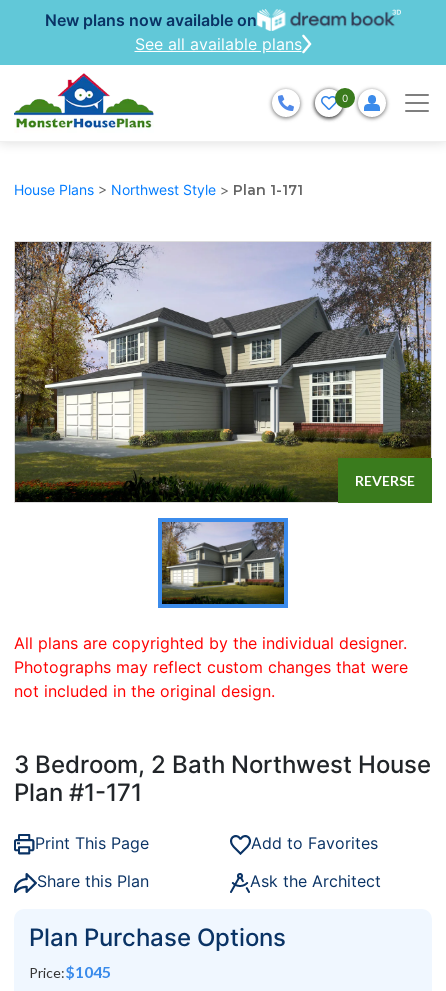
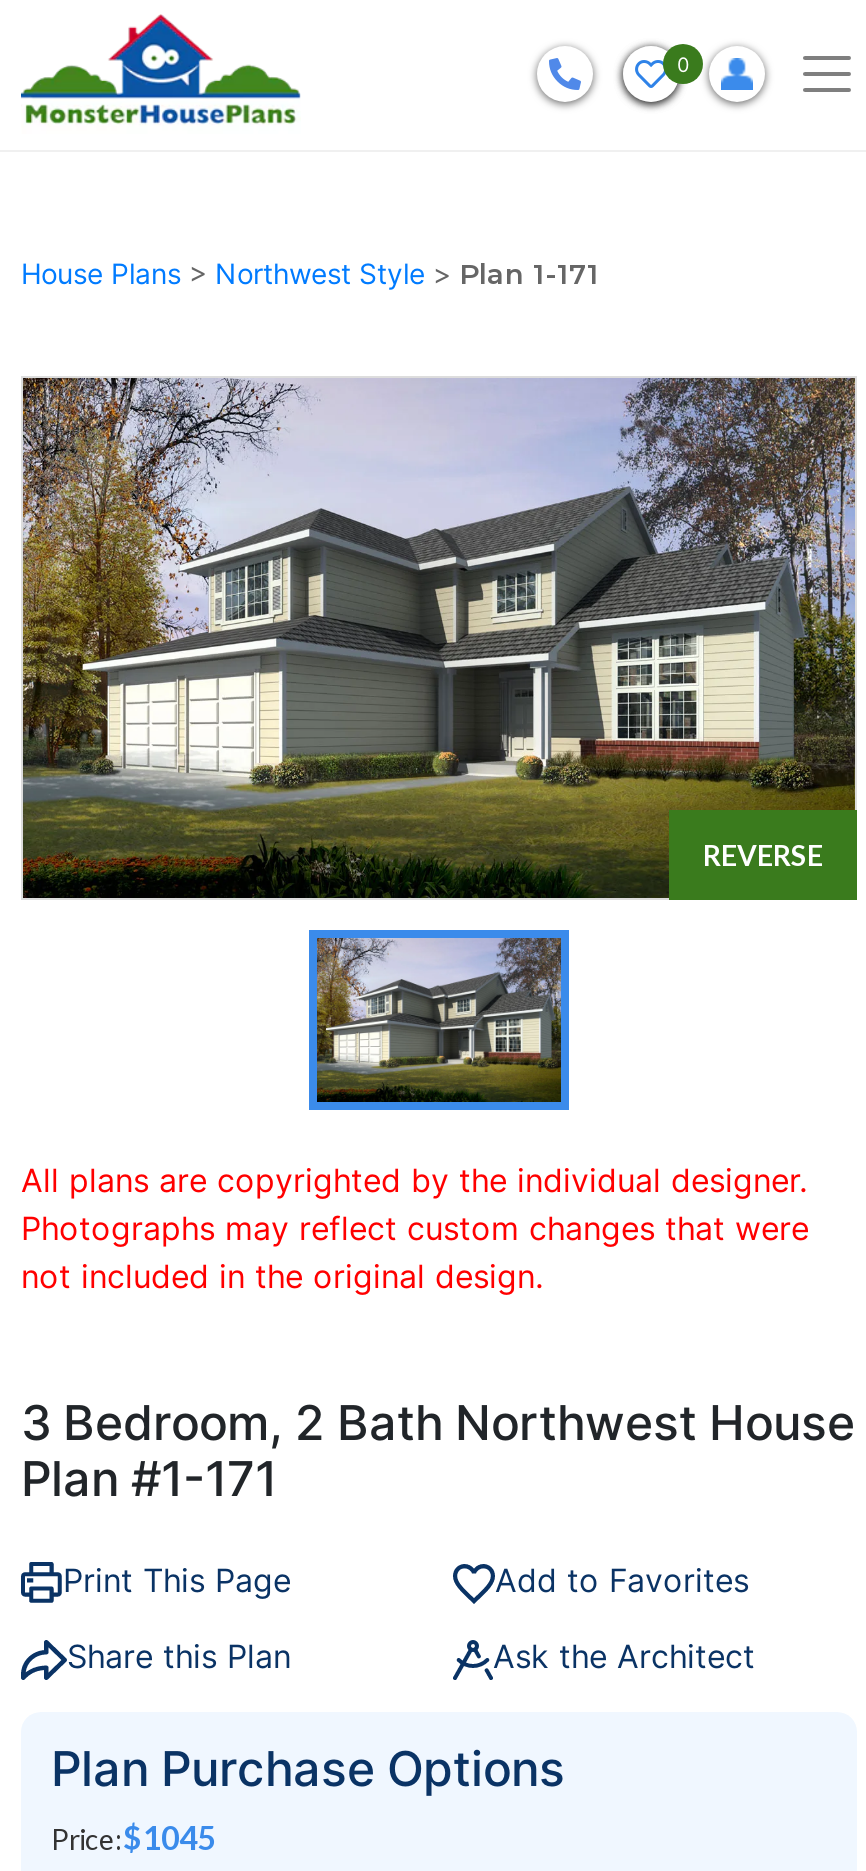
- New plans now available on
- See all available plans

moved up: [image]
